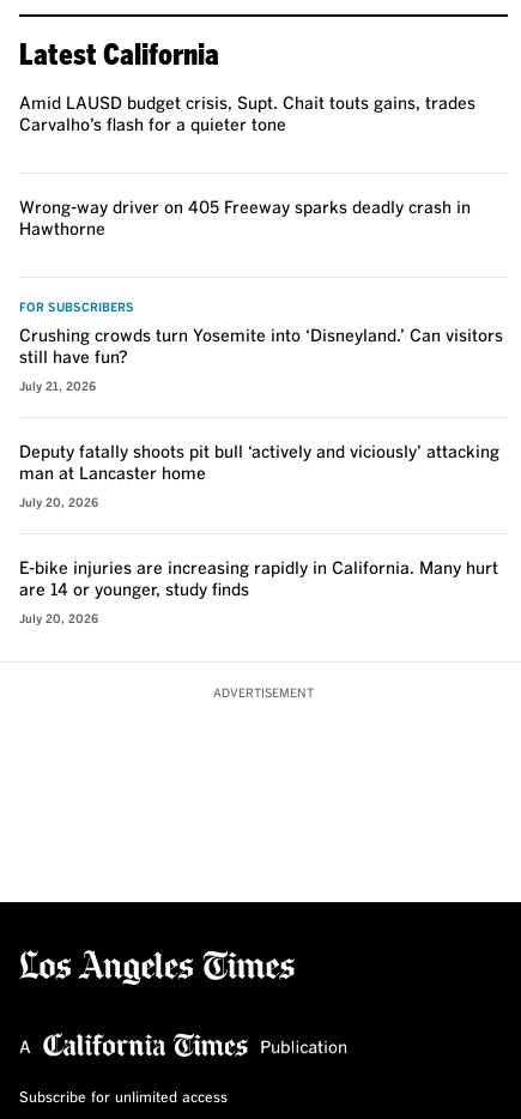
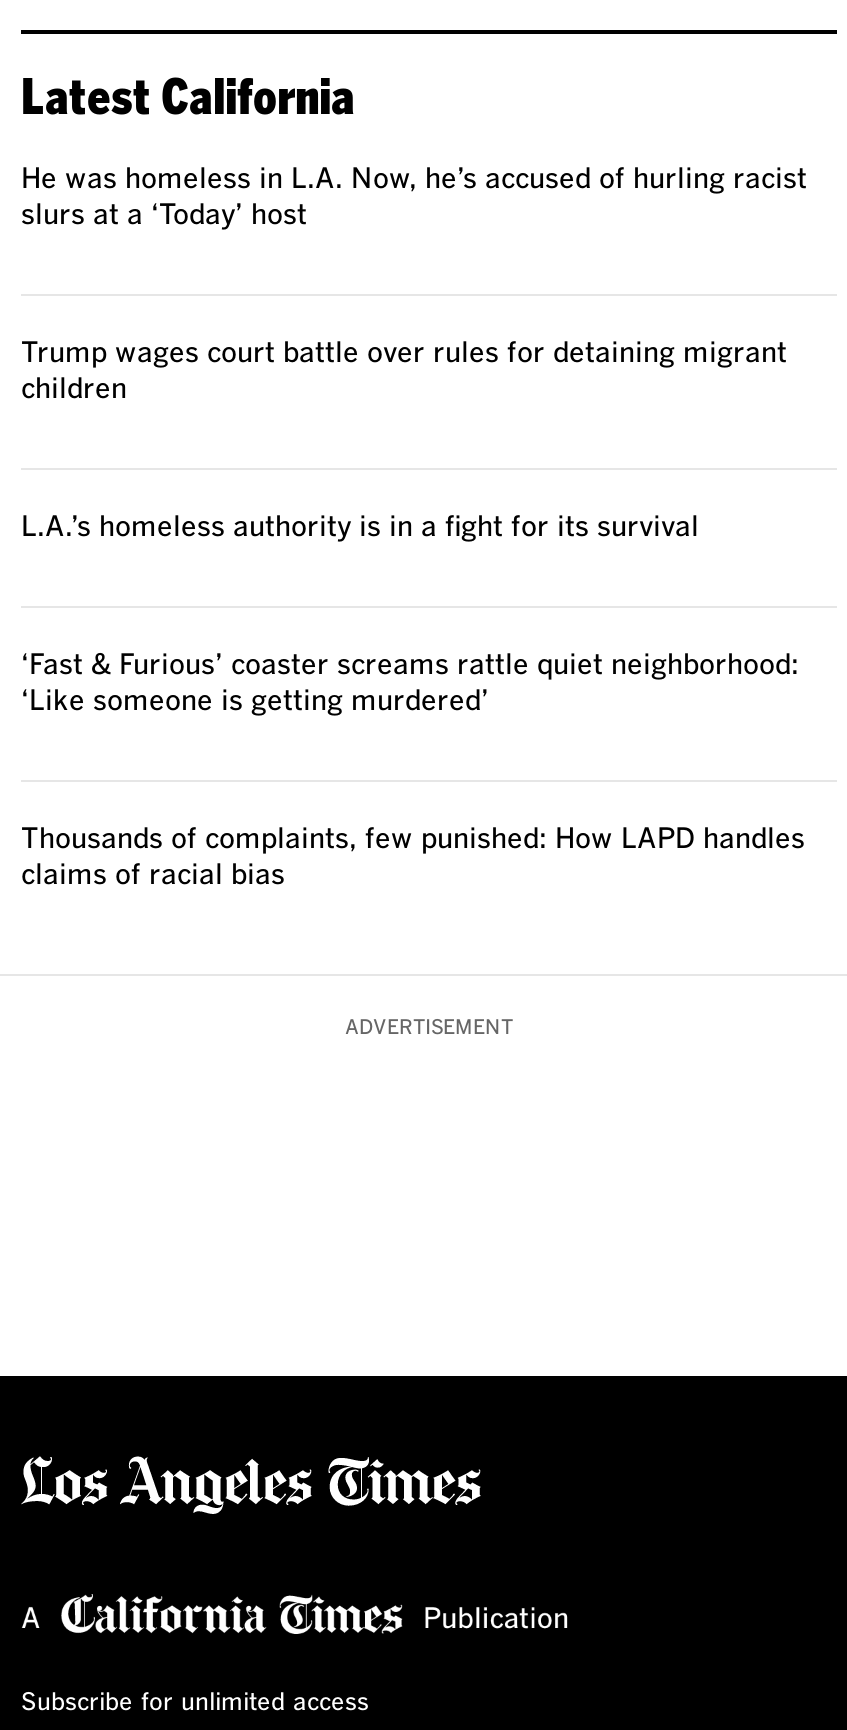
- Amid LAUSD budget crisis, Supt. Chait touts gains, trades
- Carvalho’s flash for a quieter tone
+ He was homeless in L.A. Now, he’s accused of hurling racist
+ slurs at a ‘Today’ host

- Wrong-way driver on 405 Freeway sparks deadly crash in
- Hawthorne
+ Trump wages court battle over rules for detaining migrant
+ children

- FOR SUBSCRIBERS
- Crushing crowds turn Yosemite into ‘Disneyland.’ Can visitors
- still have fun?
- July 21, 2026
+ L.A.’s homeless authority is in a fight for its survival

- Deputy fatally shoots pit bull ‘actively and viciously’ attacking
- man at Lancaster home
- July 20, 2026
+ ‘Fast & Furious’ coaster screams rattle quiet neighborhood:
+ ‘Like someone is getting murdered’

- E-bike injuries are increasing rapidly in California. Many hurt
- are 14 or younger, study finds
- July 20, 2026
+ Thousands of complaints, few punished: How LAPD handles
+ claims of racial bias
